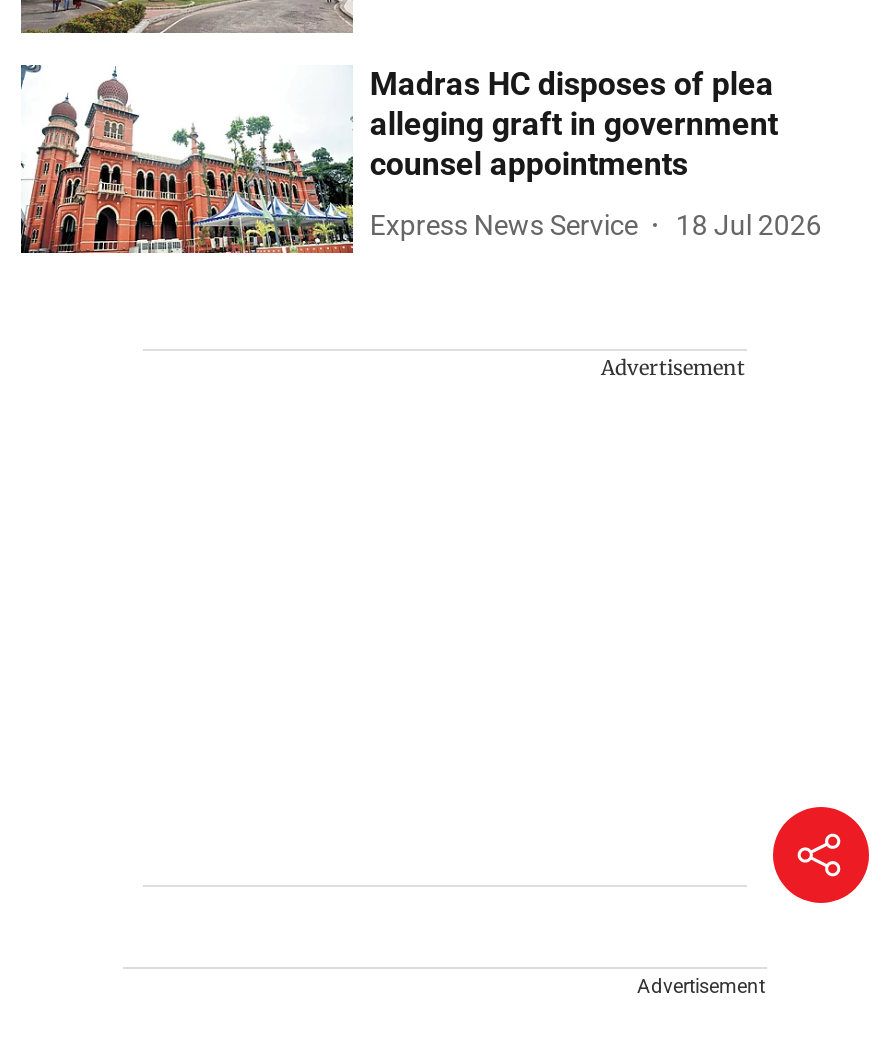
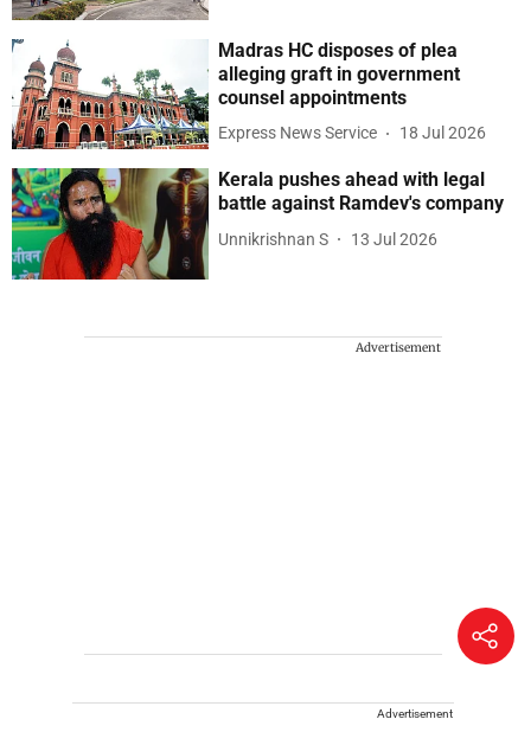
+ [image]
+ Kerala pushes ahead with legal
+ battle against Ramdev's company
+ Unnikrishnan S
+ 13 Jul 2026
